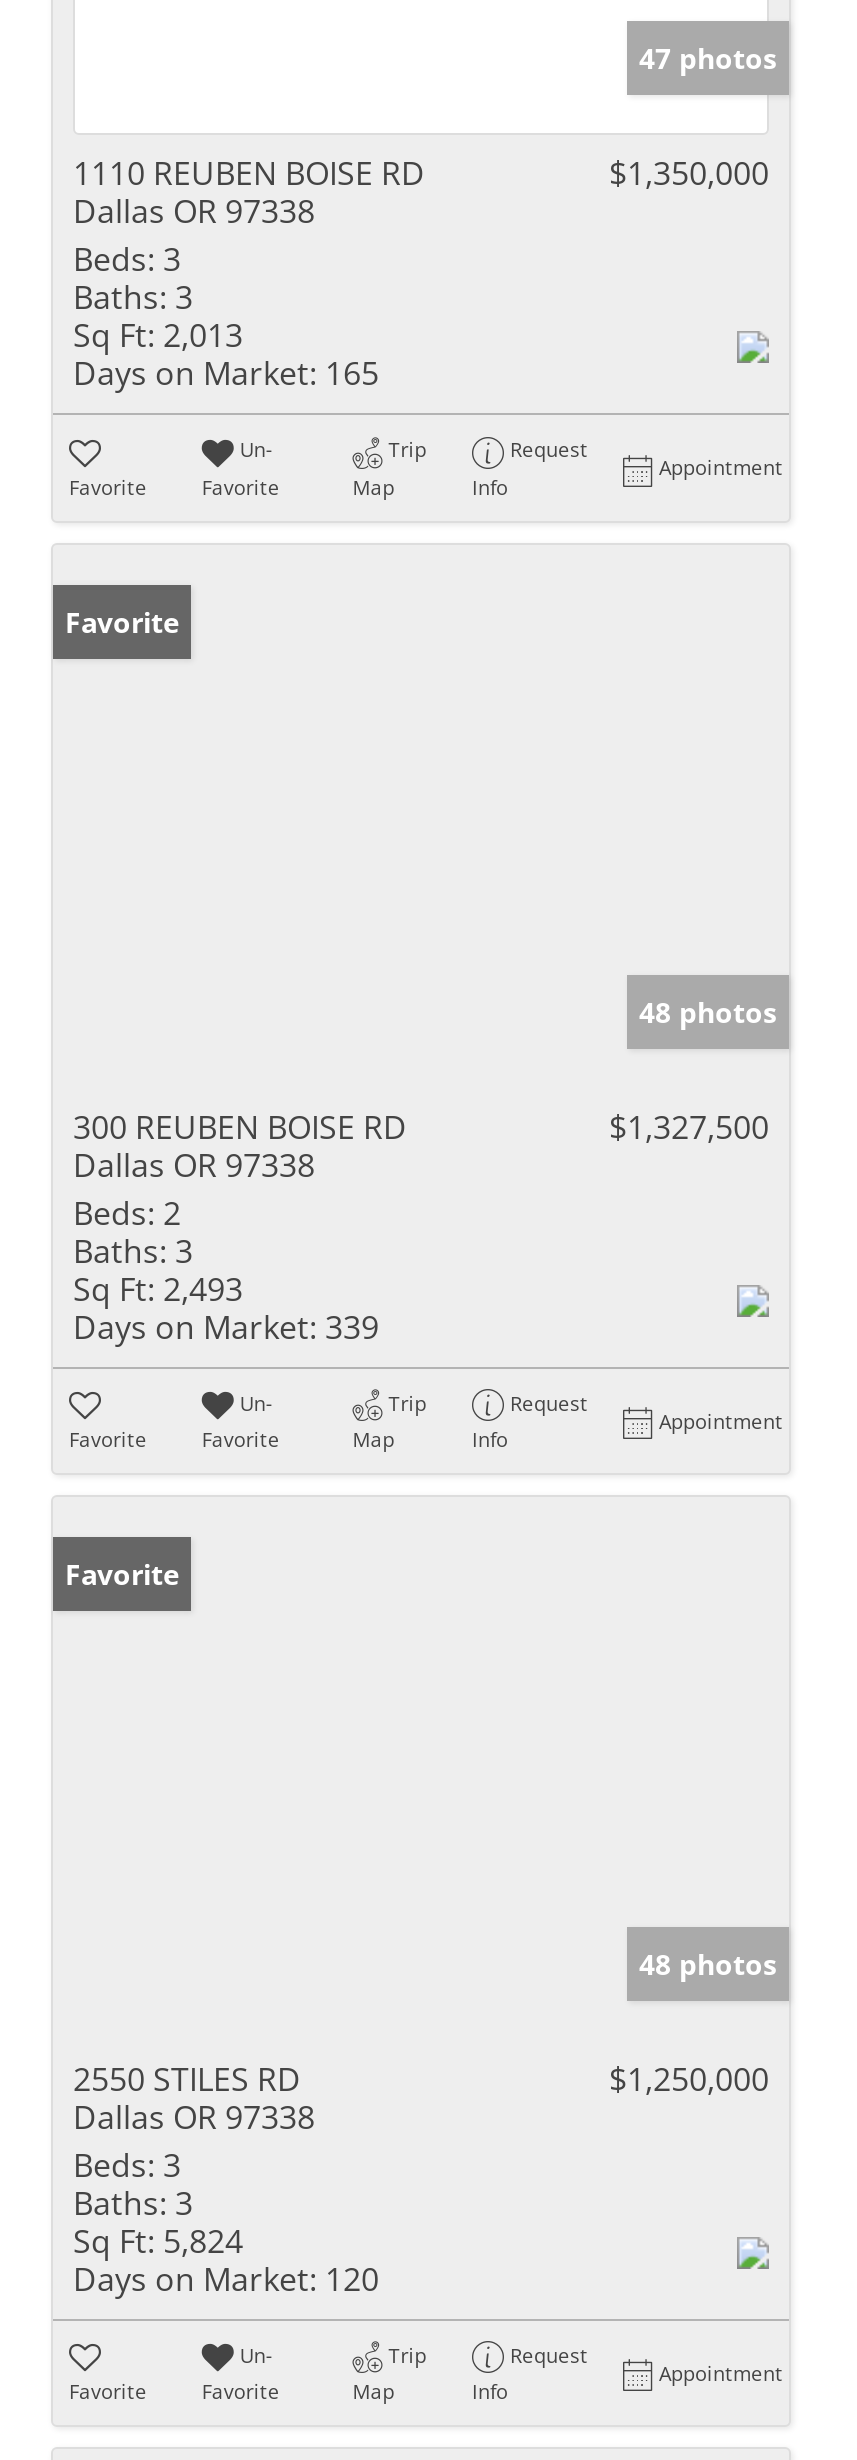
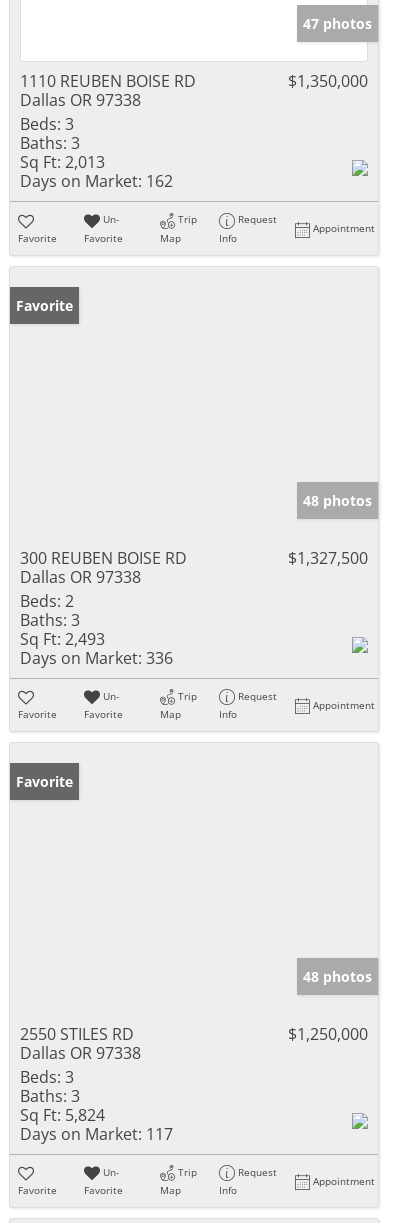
- Days on Market: 165
+ Days on Market: 162

- Days on Market: 339
+ Days on Market: 336

- Days on Market: 120
+ Days on Market: 117
